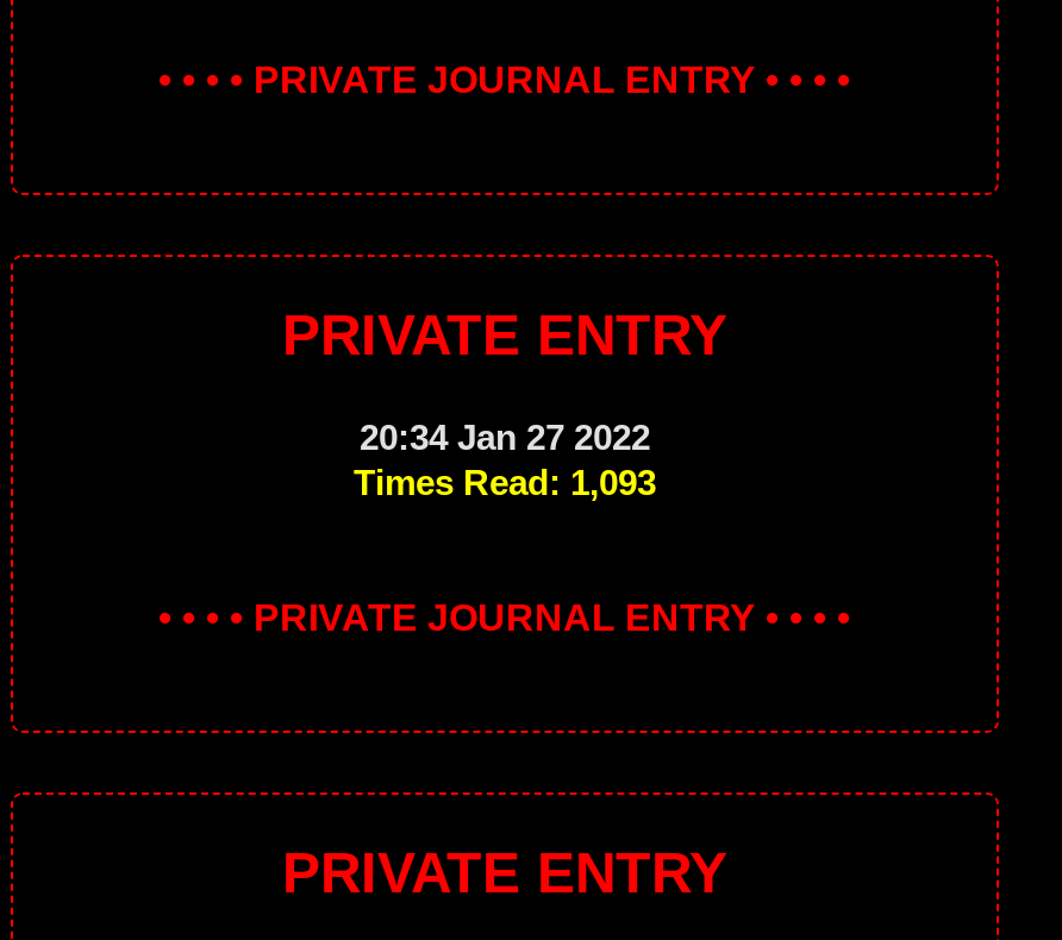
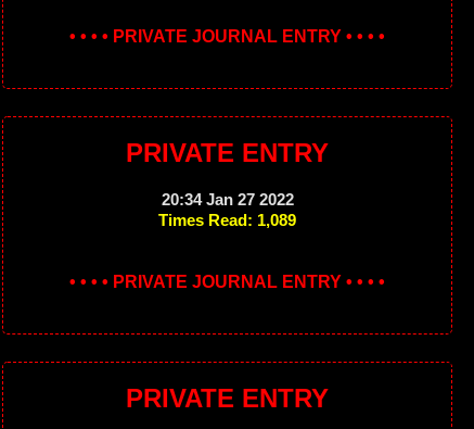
- Times Read: 1,093
+ Times Read: 1,089
